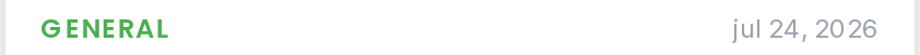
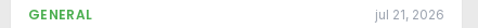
- jul 24, 2026
+ jul 21, 2026
